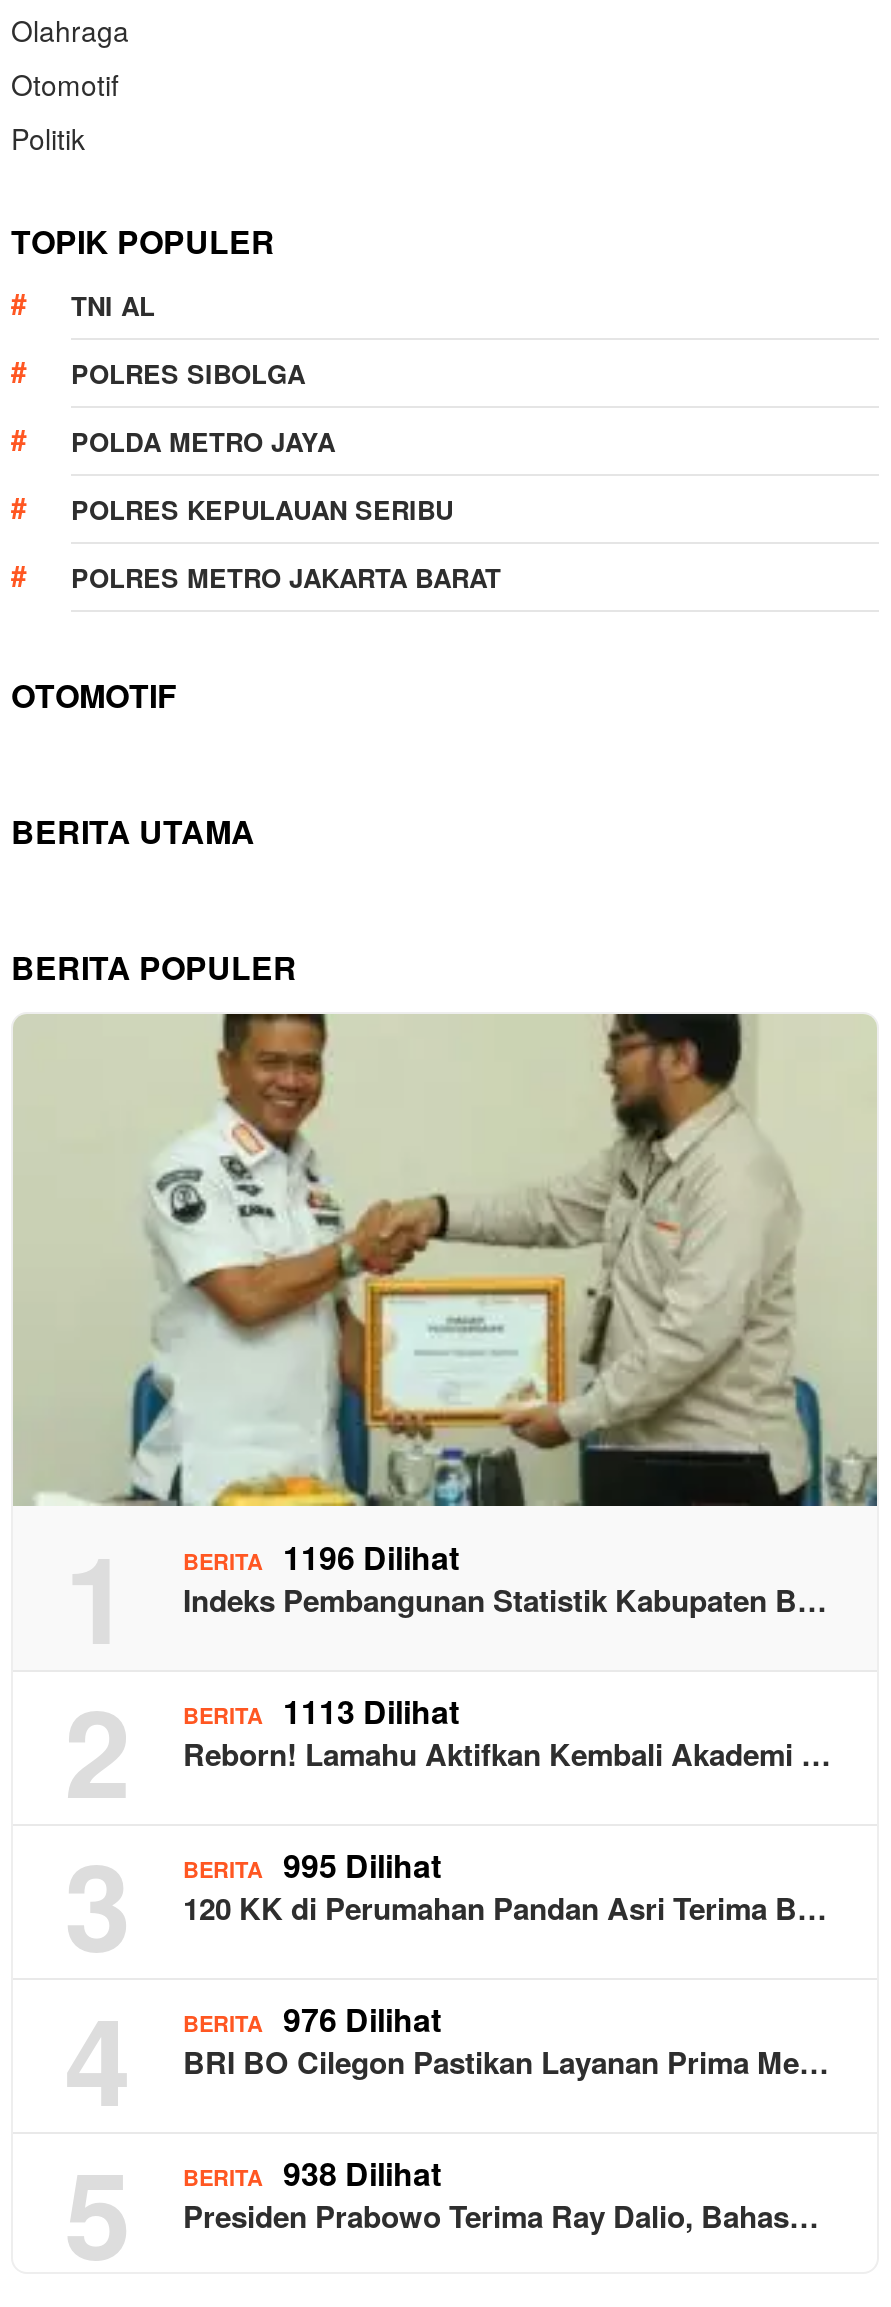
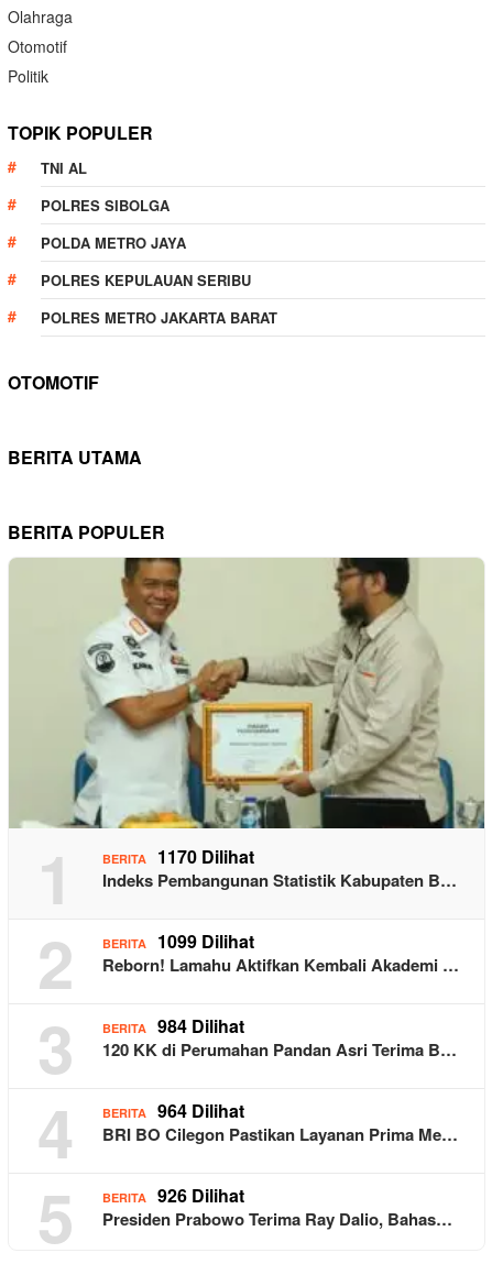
- BERITA 1196 Dilihat
+ BERITA 1170 Dilihat

- BERITA 1113 Dilihat
+ BERITA 1099 Dilihat

- BERITA 995 Dilihat
+ BERITA 984 Dilihat

- BERITA 976 Dilihat
+ BERITA 964 Dilihat

- BERITA 938 Dilihat
+ BERITA 926 Dilihat
